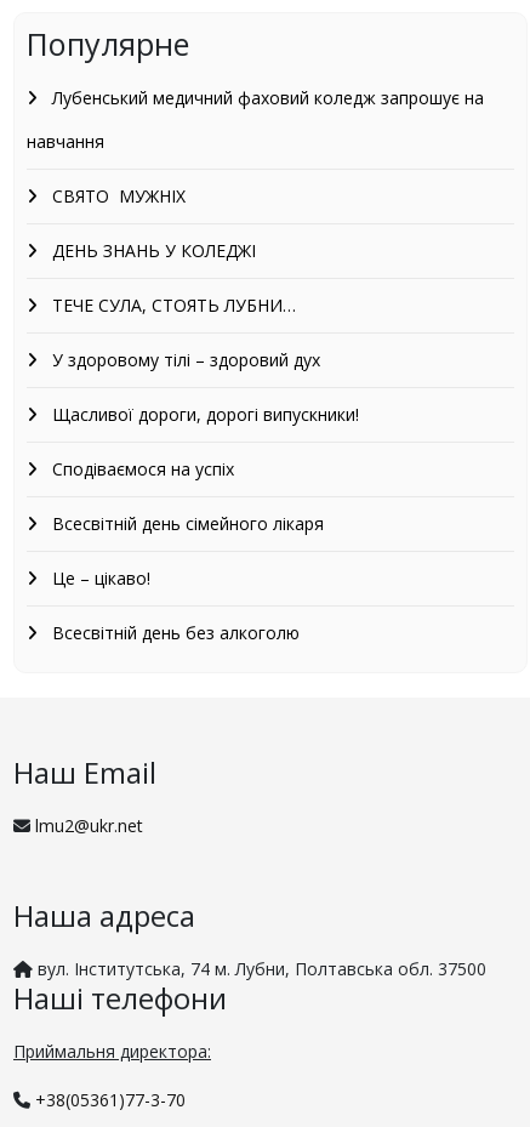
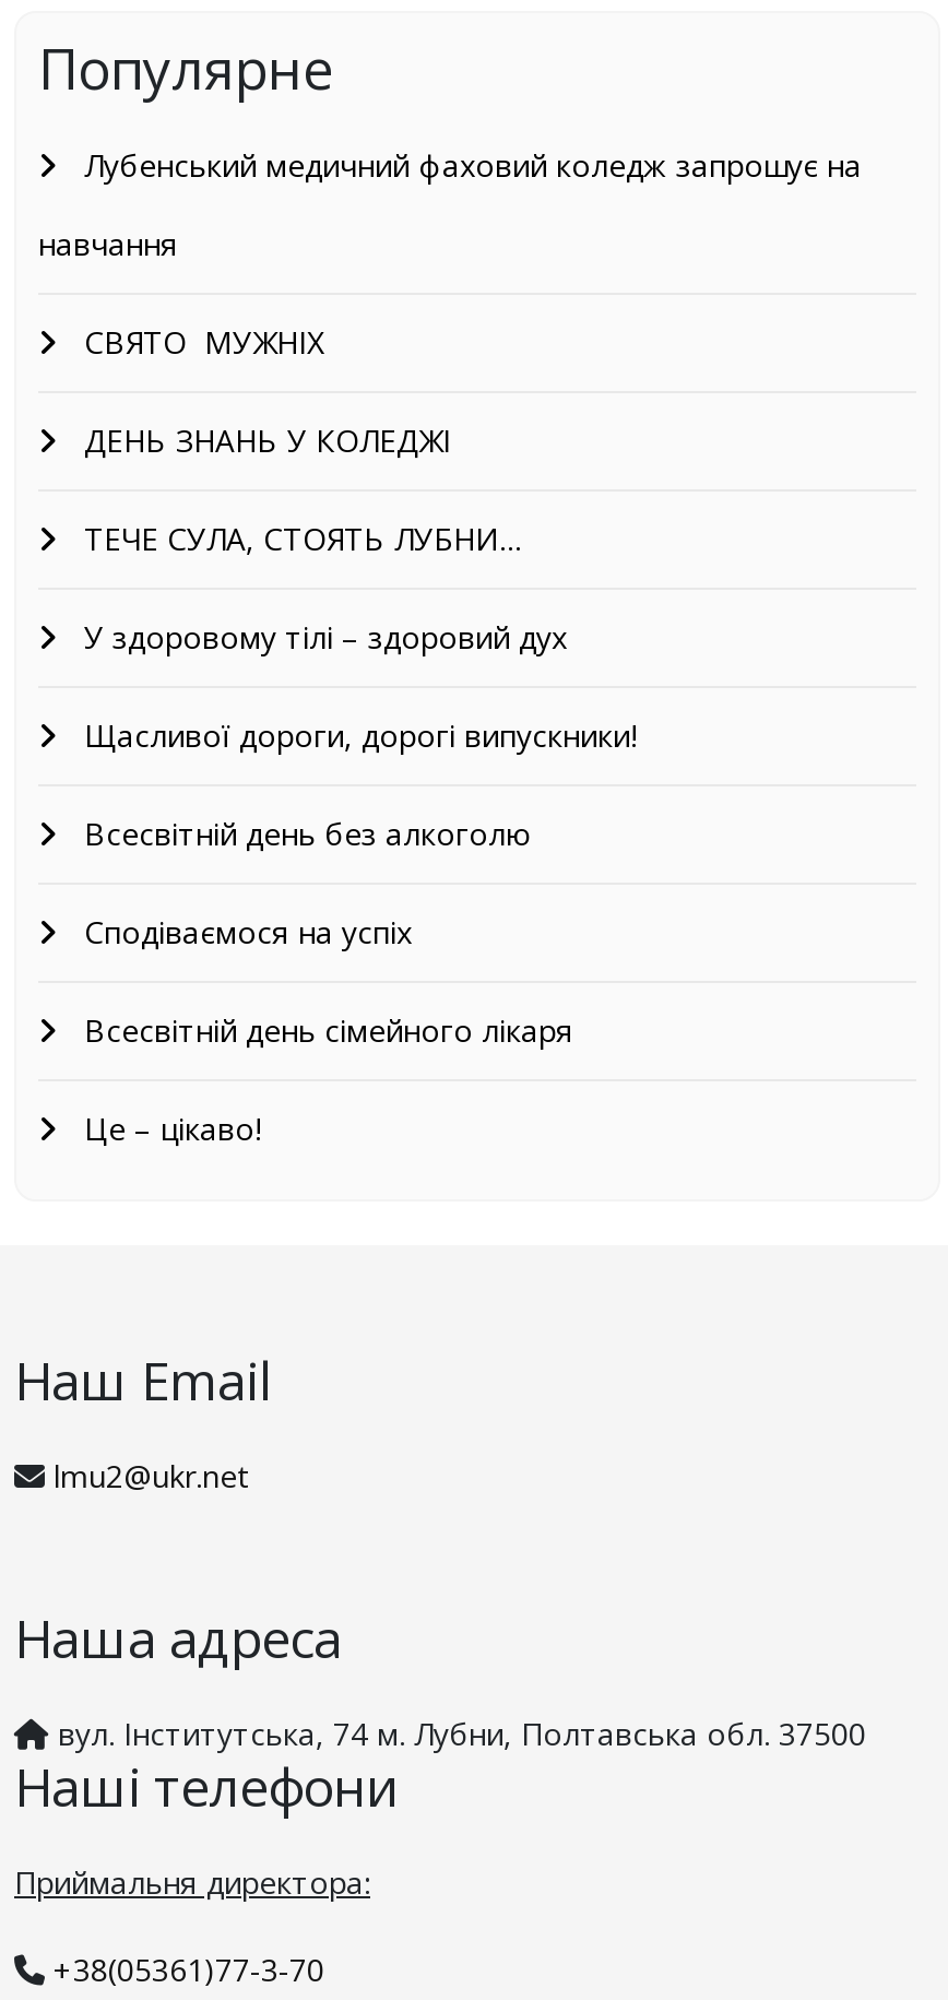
moved down: Сподіваємося на успіх | Всесвітній день сімейного лікаря | Це – цікаво!

moved up: Всесвітній день без алкоголю
